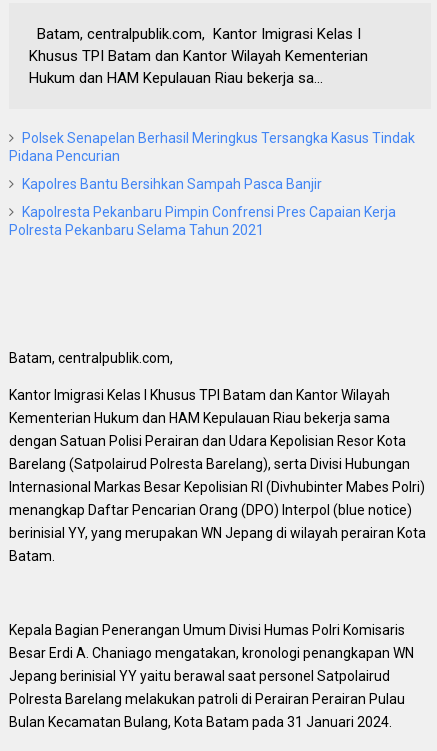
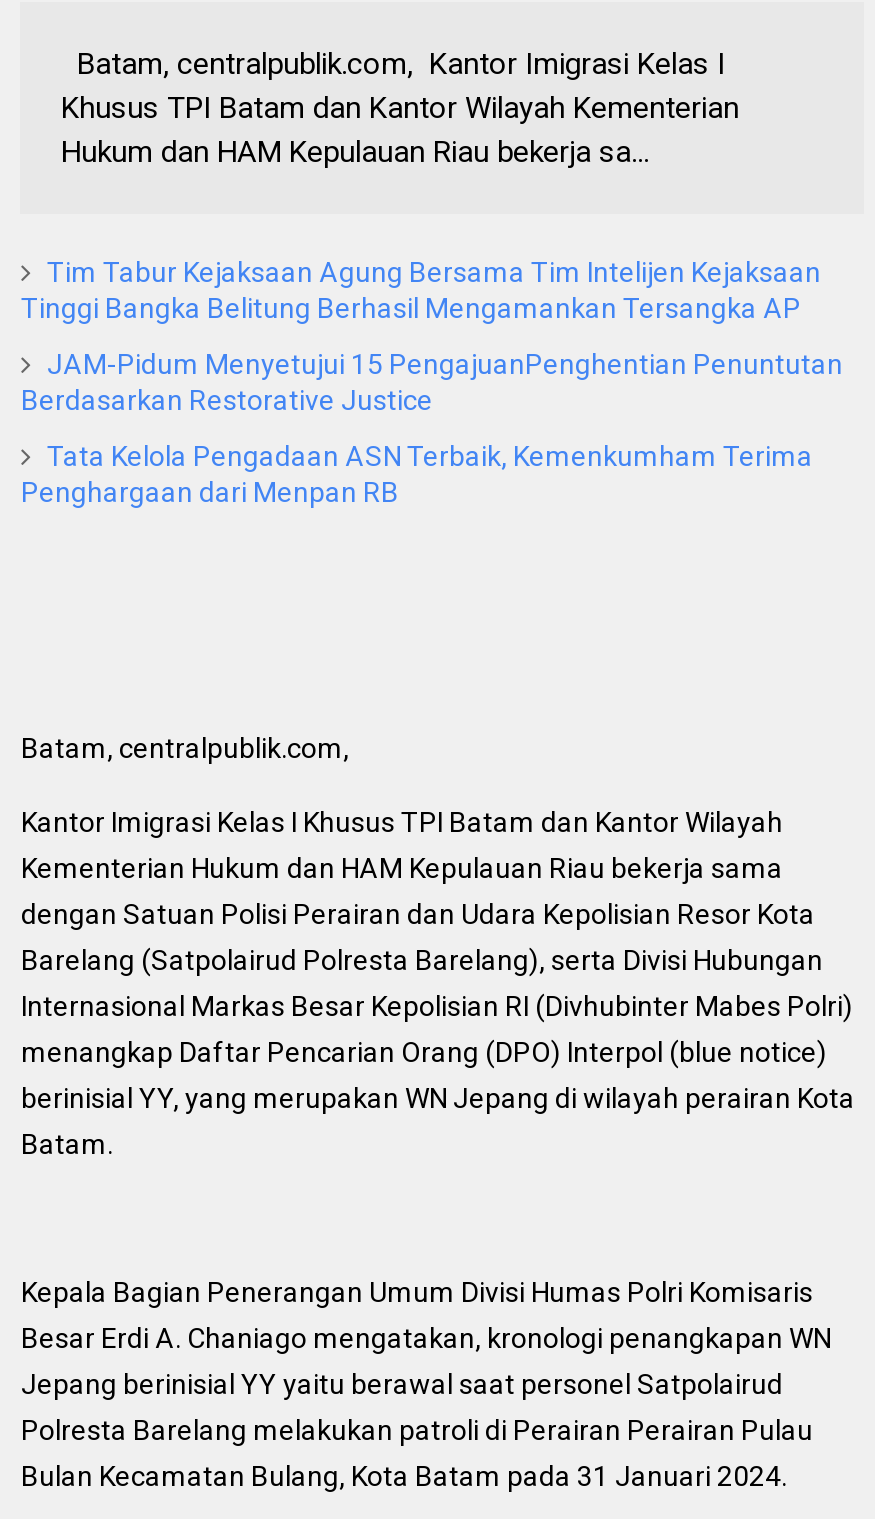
- Polsek Senapelan Berhasil Meringkus Tersangka Kasus Tindak
- Pidana Pencurian
+ Tim Tabur Kejaksaan Agung Bersama Tim Intelijen Kejaksaan
+ Tinggi Bangka Belitung Berhasil Mengamankan Tersangka AP

- Kapolres Bantu Bersihkan Sampah Pasca Banjir
+ JAM-Pidum Menyetujui 15 PengajuanPenghentian Penuntutan
+ Berdasarkan Restorative Justice

- Kapolresta Pekanbaru Pimpin Confrensi Pres Capaian Kerja
- Polresta Pekanbaru Selama Tahun 2021
+ Tata Kelola Pengadaan ASN Terbaik, Kemenkumham Terima
+ Penghargaan dari Menpan RB
